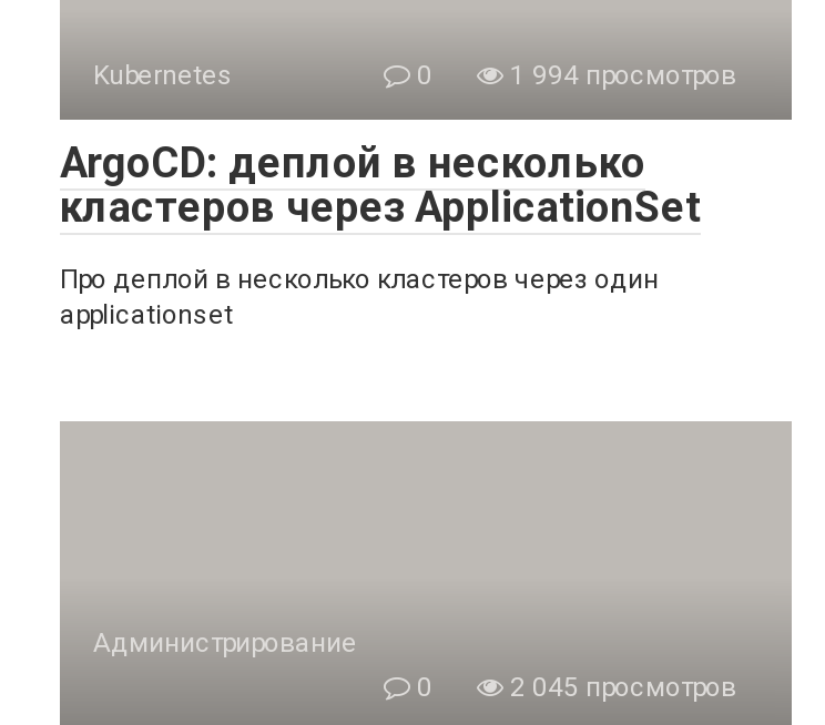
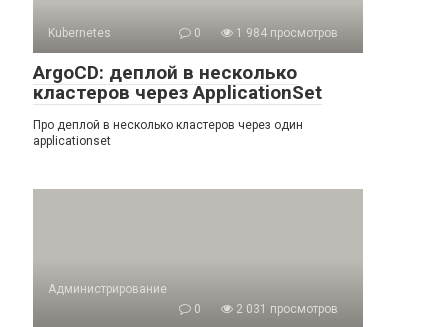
- 1 994 просмотров
+ 1 984 просмотров

- 2 045 просмотров
+ 2 031 просмотров
